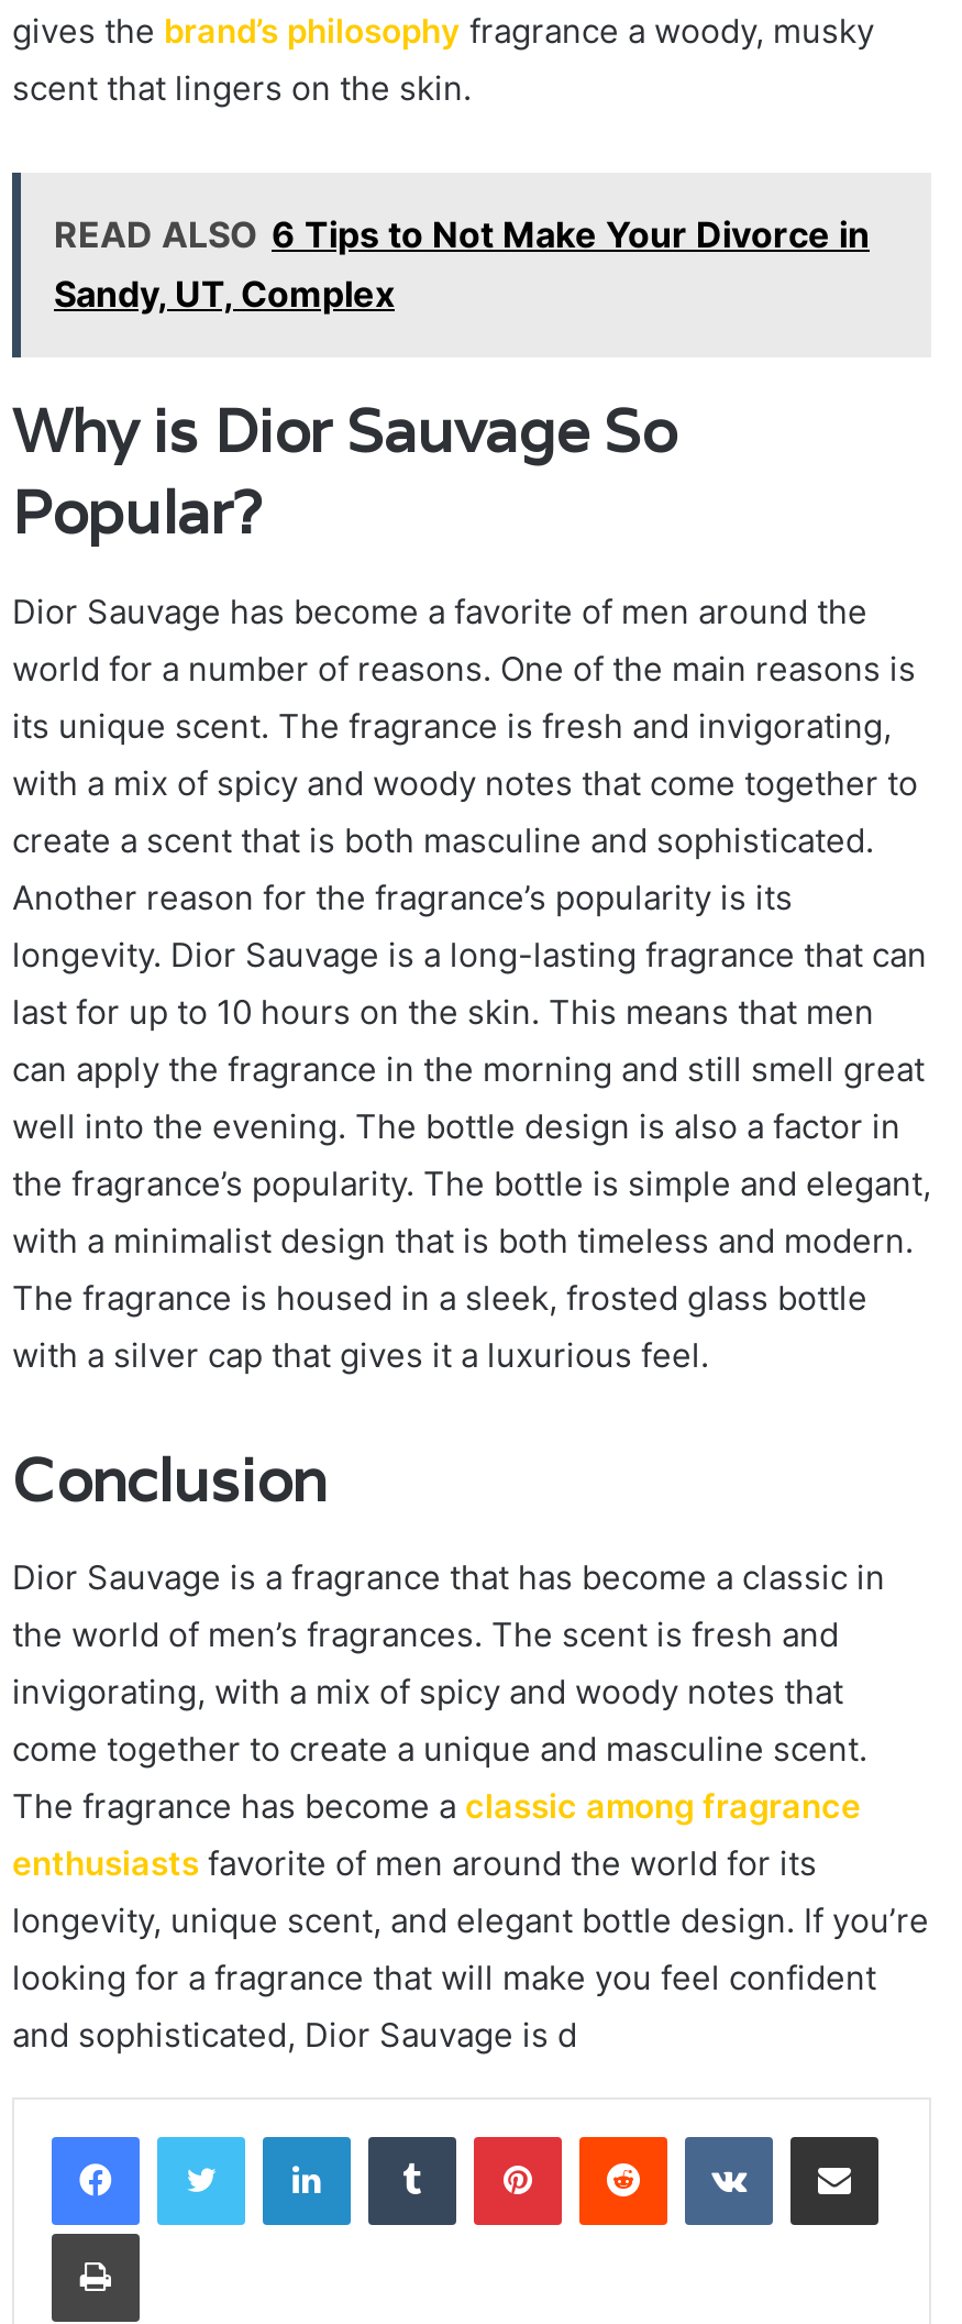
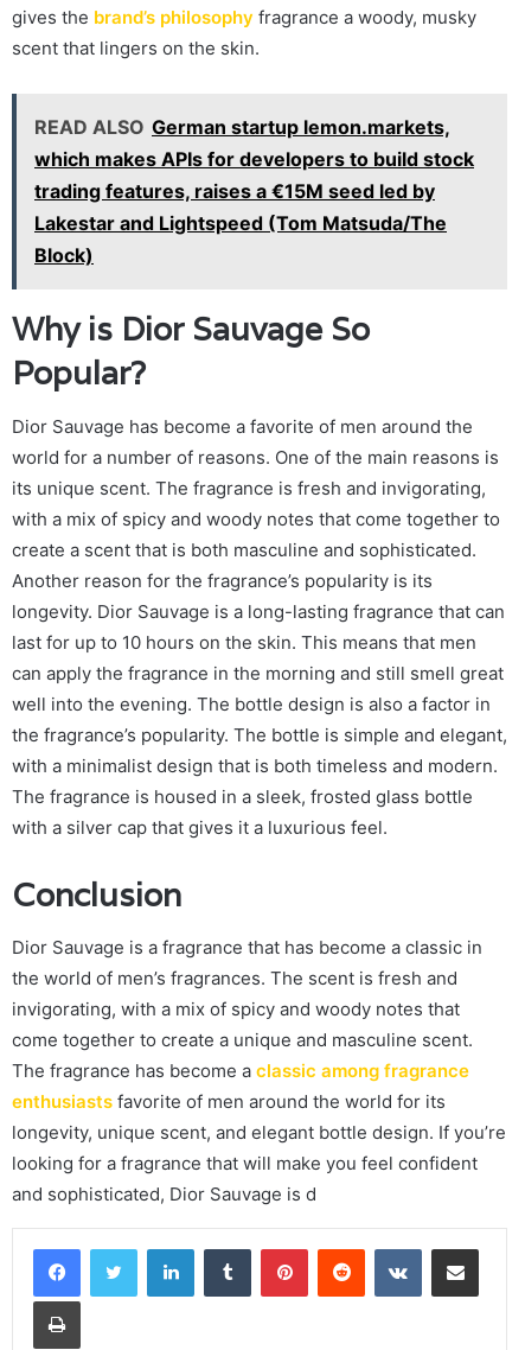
- READ ALSO 6 Tips to Not Make Your Divorce in
- Sandy, UT, Complex
+ READ ALSO German startup lemon.markets,
+ which makes APIs for developers to build stock
+ trading features, raises a €15M seed led by
+ Lakestar and Lightspeed (Tom Matsuda/The
+ Block)
